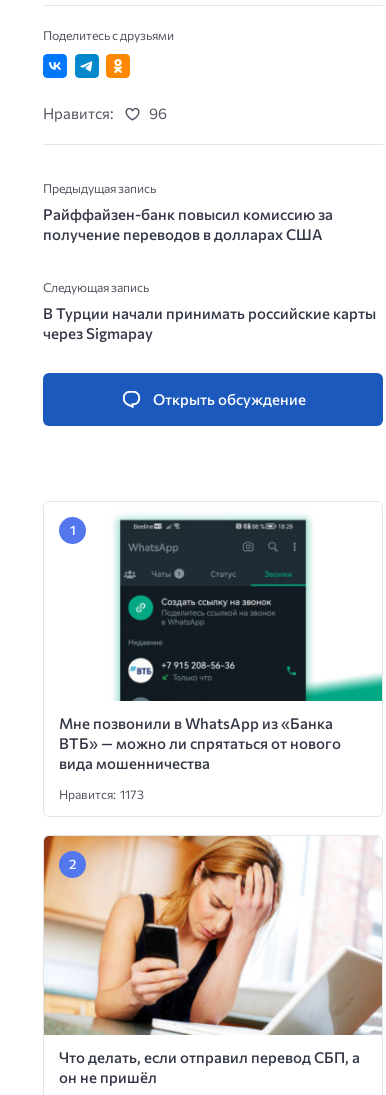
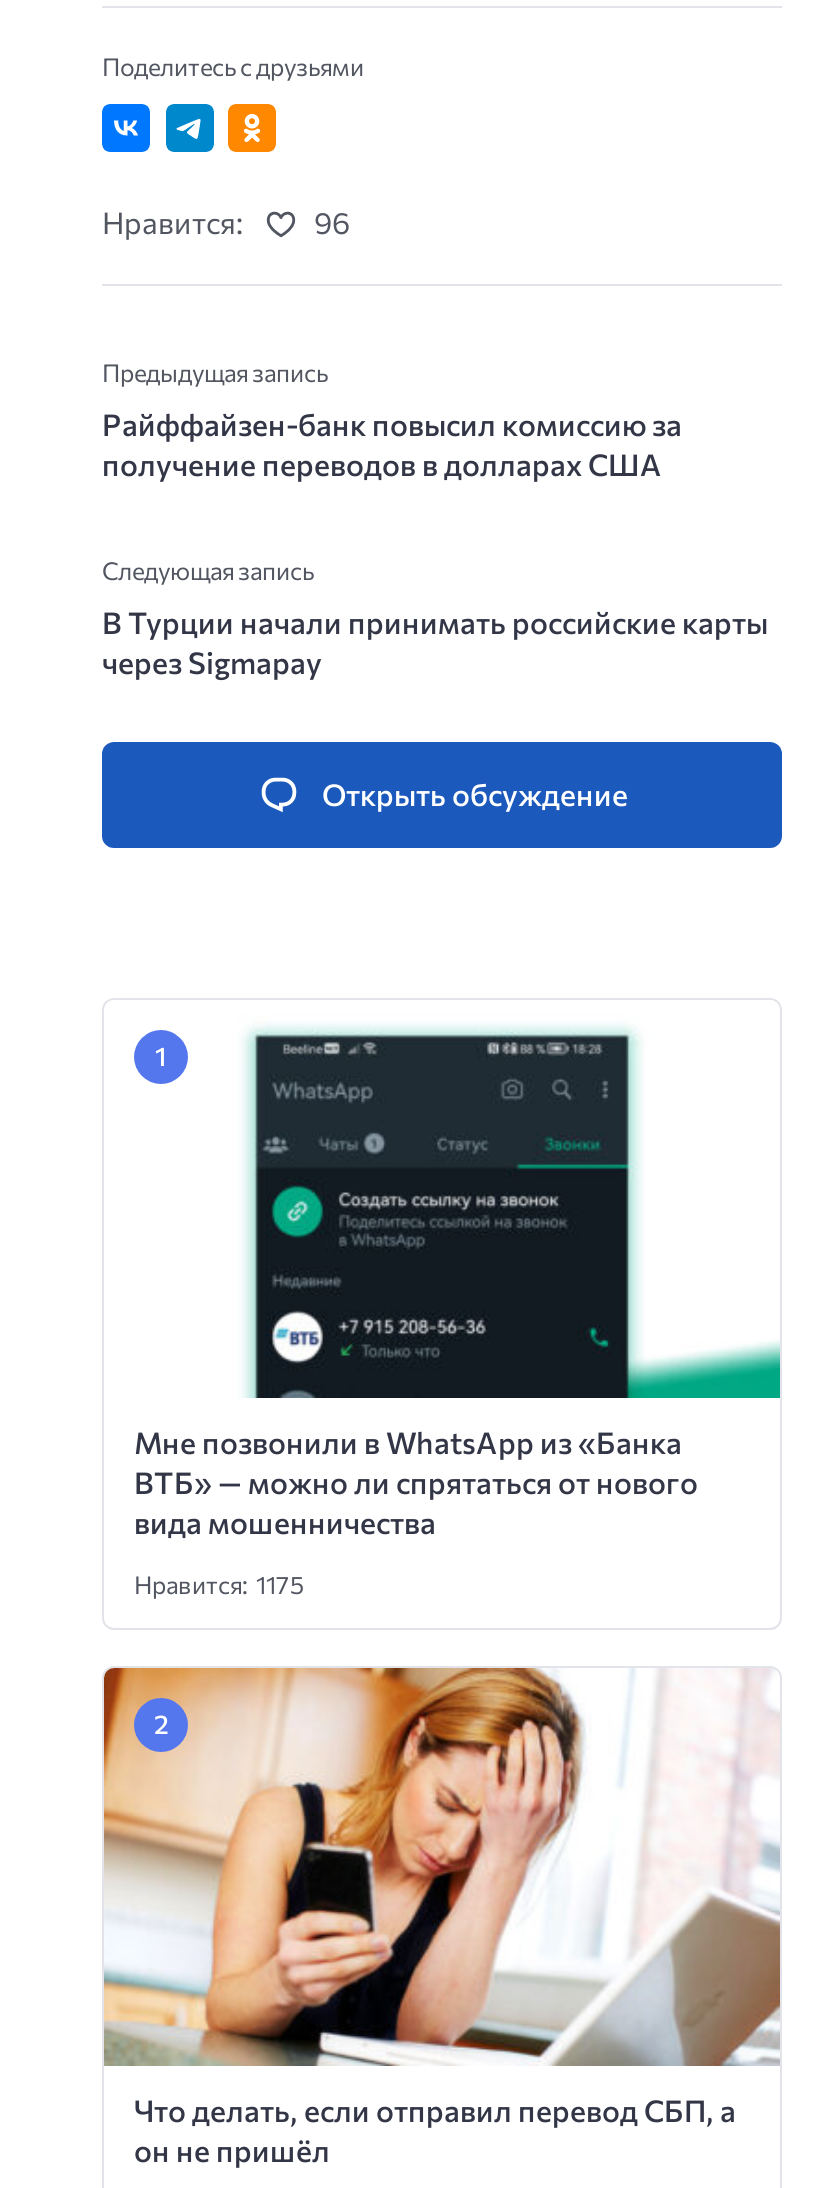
- Нравится: 1173
+ Нравится: 1175
